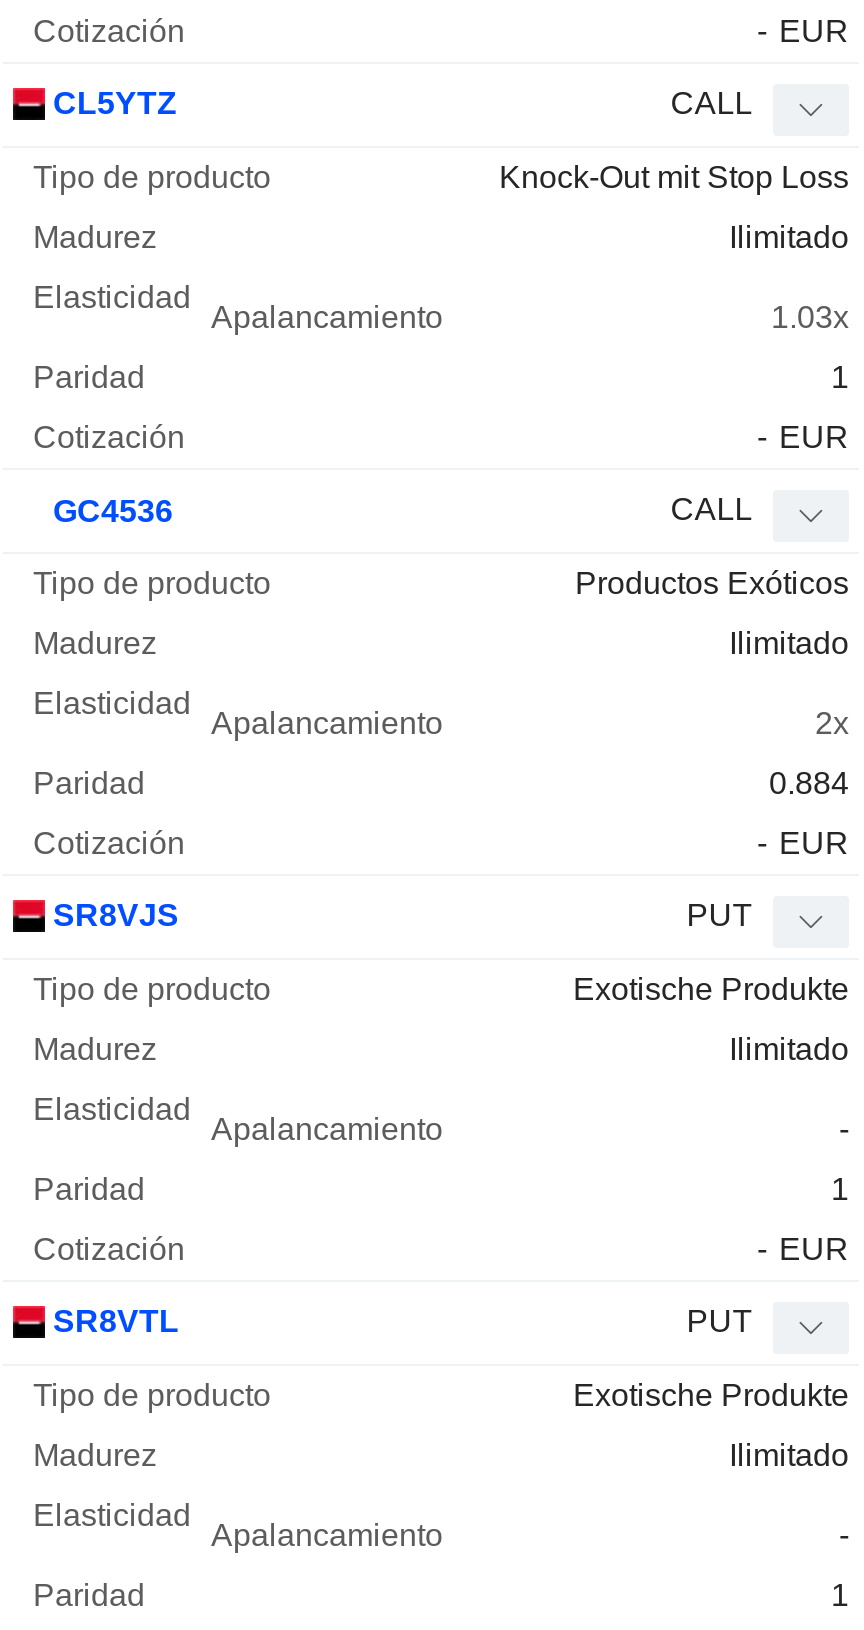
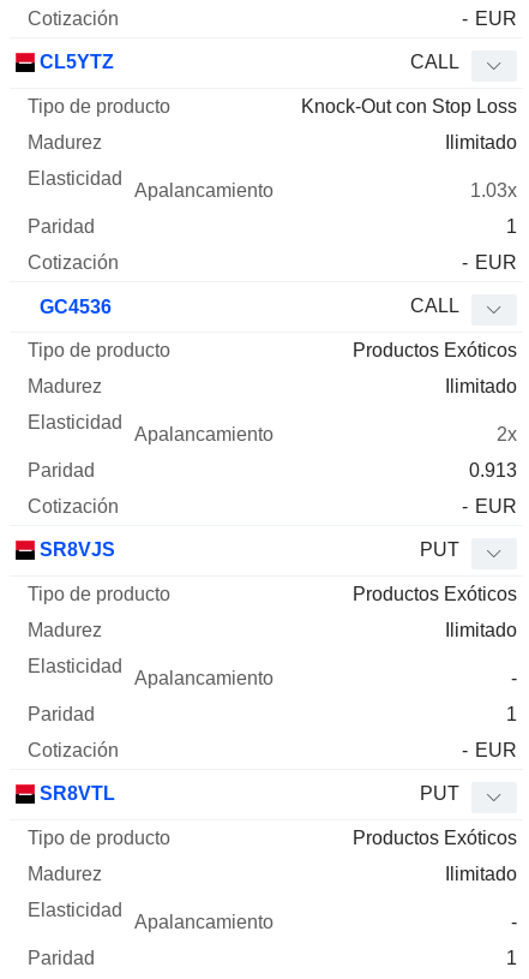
- Knock-Out mit Stop Loss
+ Knock-Out con Stop Loss

- 0.884
+ 0.913

- Exotische Produkte
+ Productos Exóticos

- Exotische Produkte
+ Productos Exóticos
